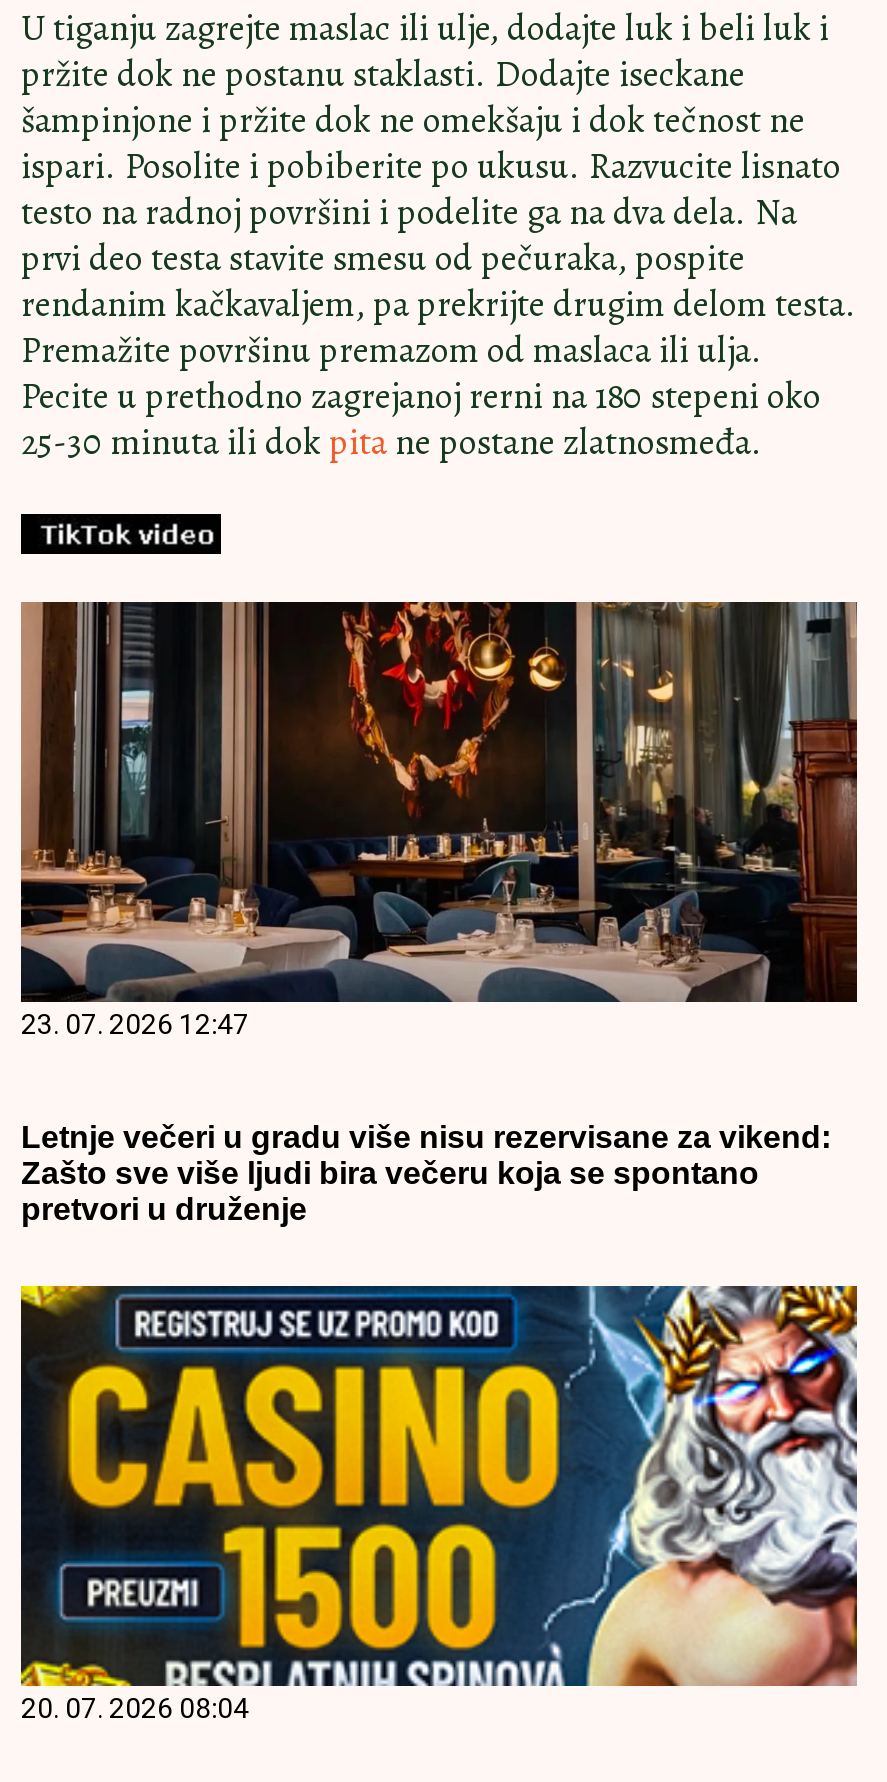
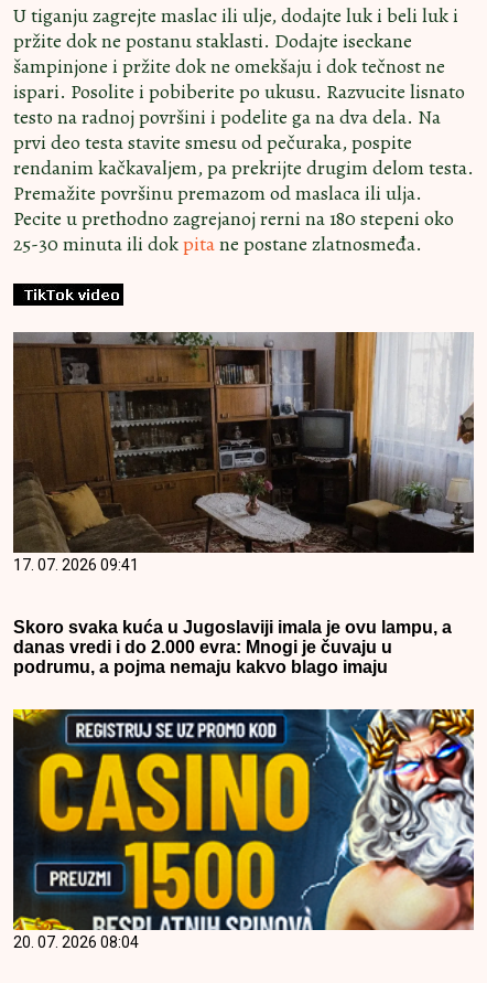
- [image]
- 23. 07. 2026 12:47
+ [image]
+ 17. 07. 2026 09:41

- Letnje večeri u gradu više nisu rezervisane za vikend:
- Zašto sve više ljudi bira večeru koja se spontano
- pretvori u druženje
+ Skoro svaka kuća u Jugoslaviji imala je ovu lampu, a
+ danas vredi i do 2.000 evra: Mnogi je čuvaju u
+ podrumu, a pojma nemaju kakvo blago imaju
